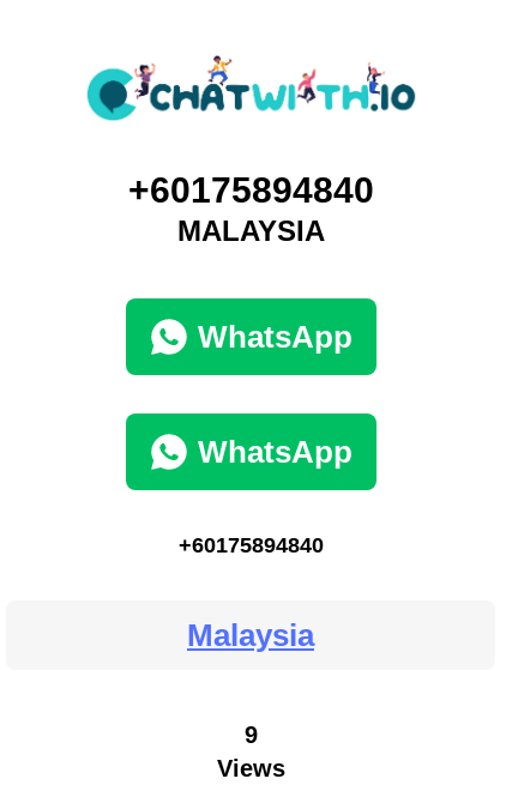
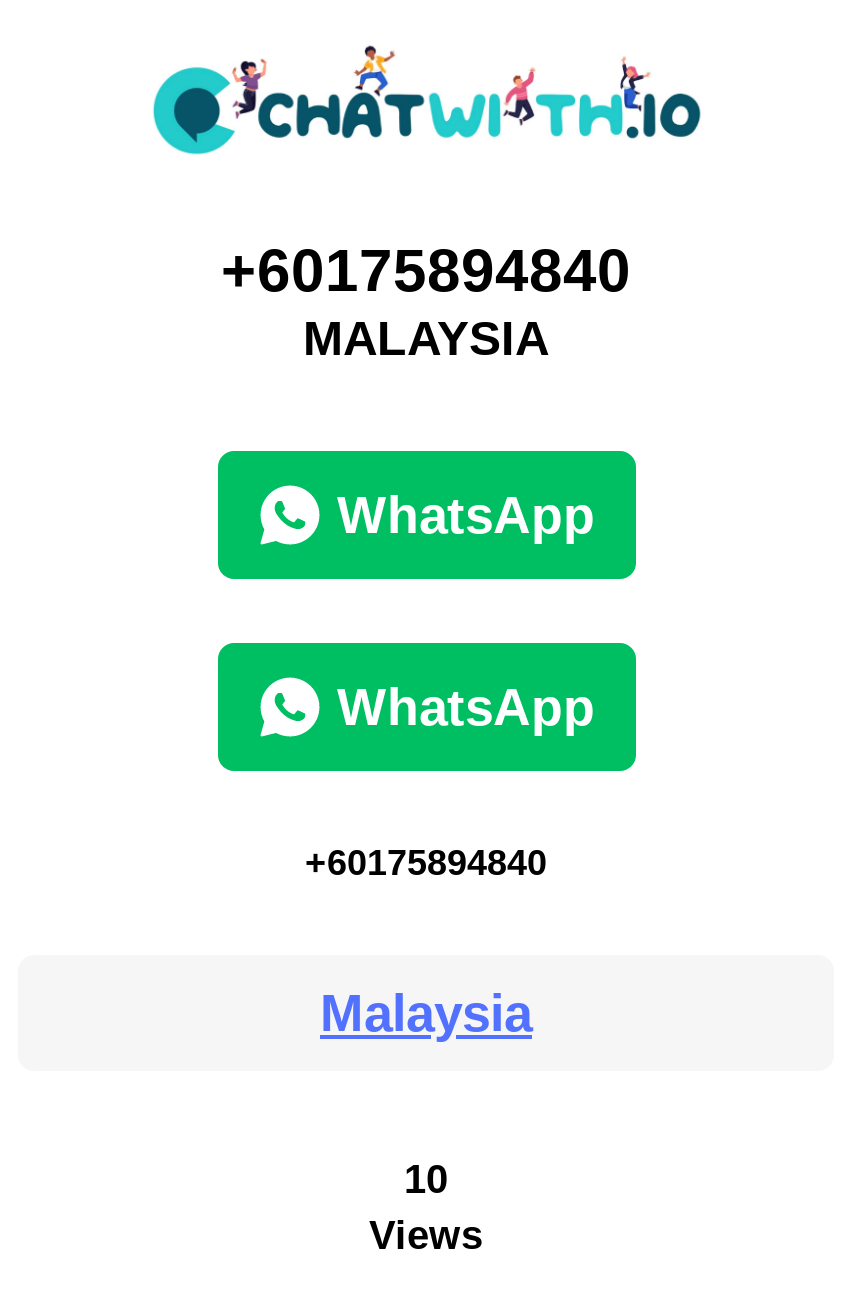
- 9
+ 10
